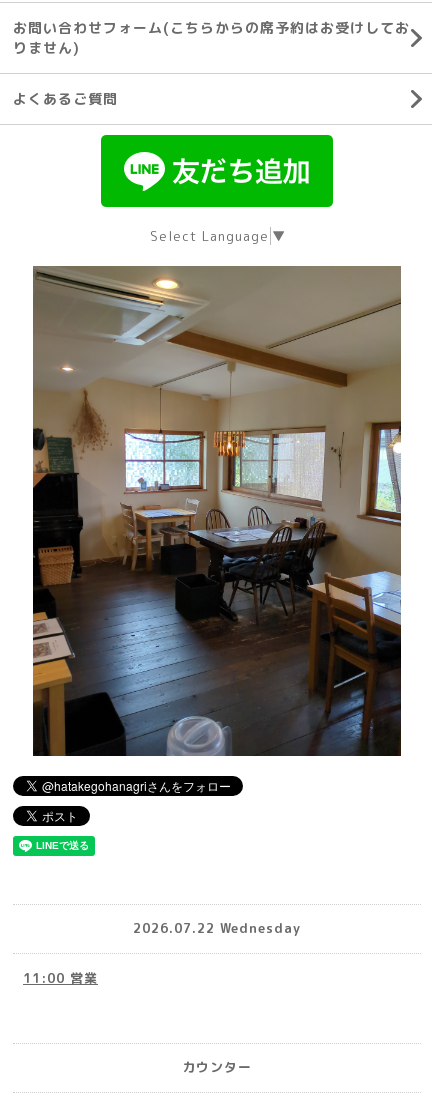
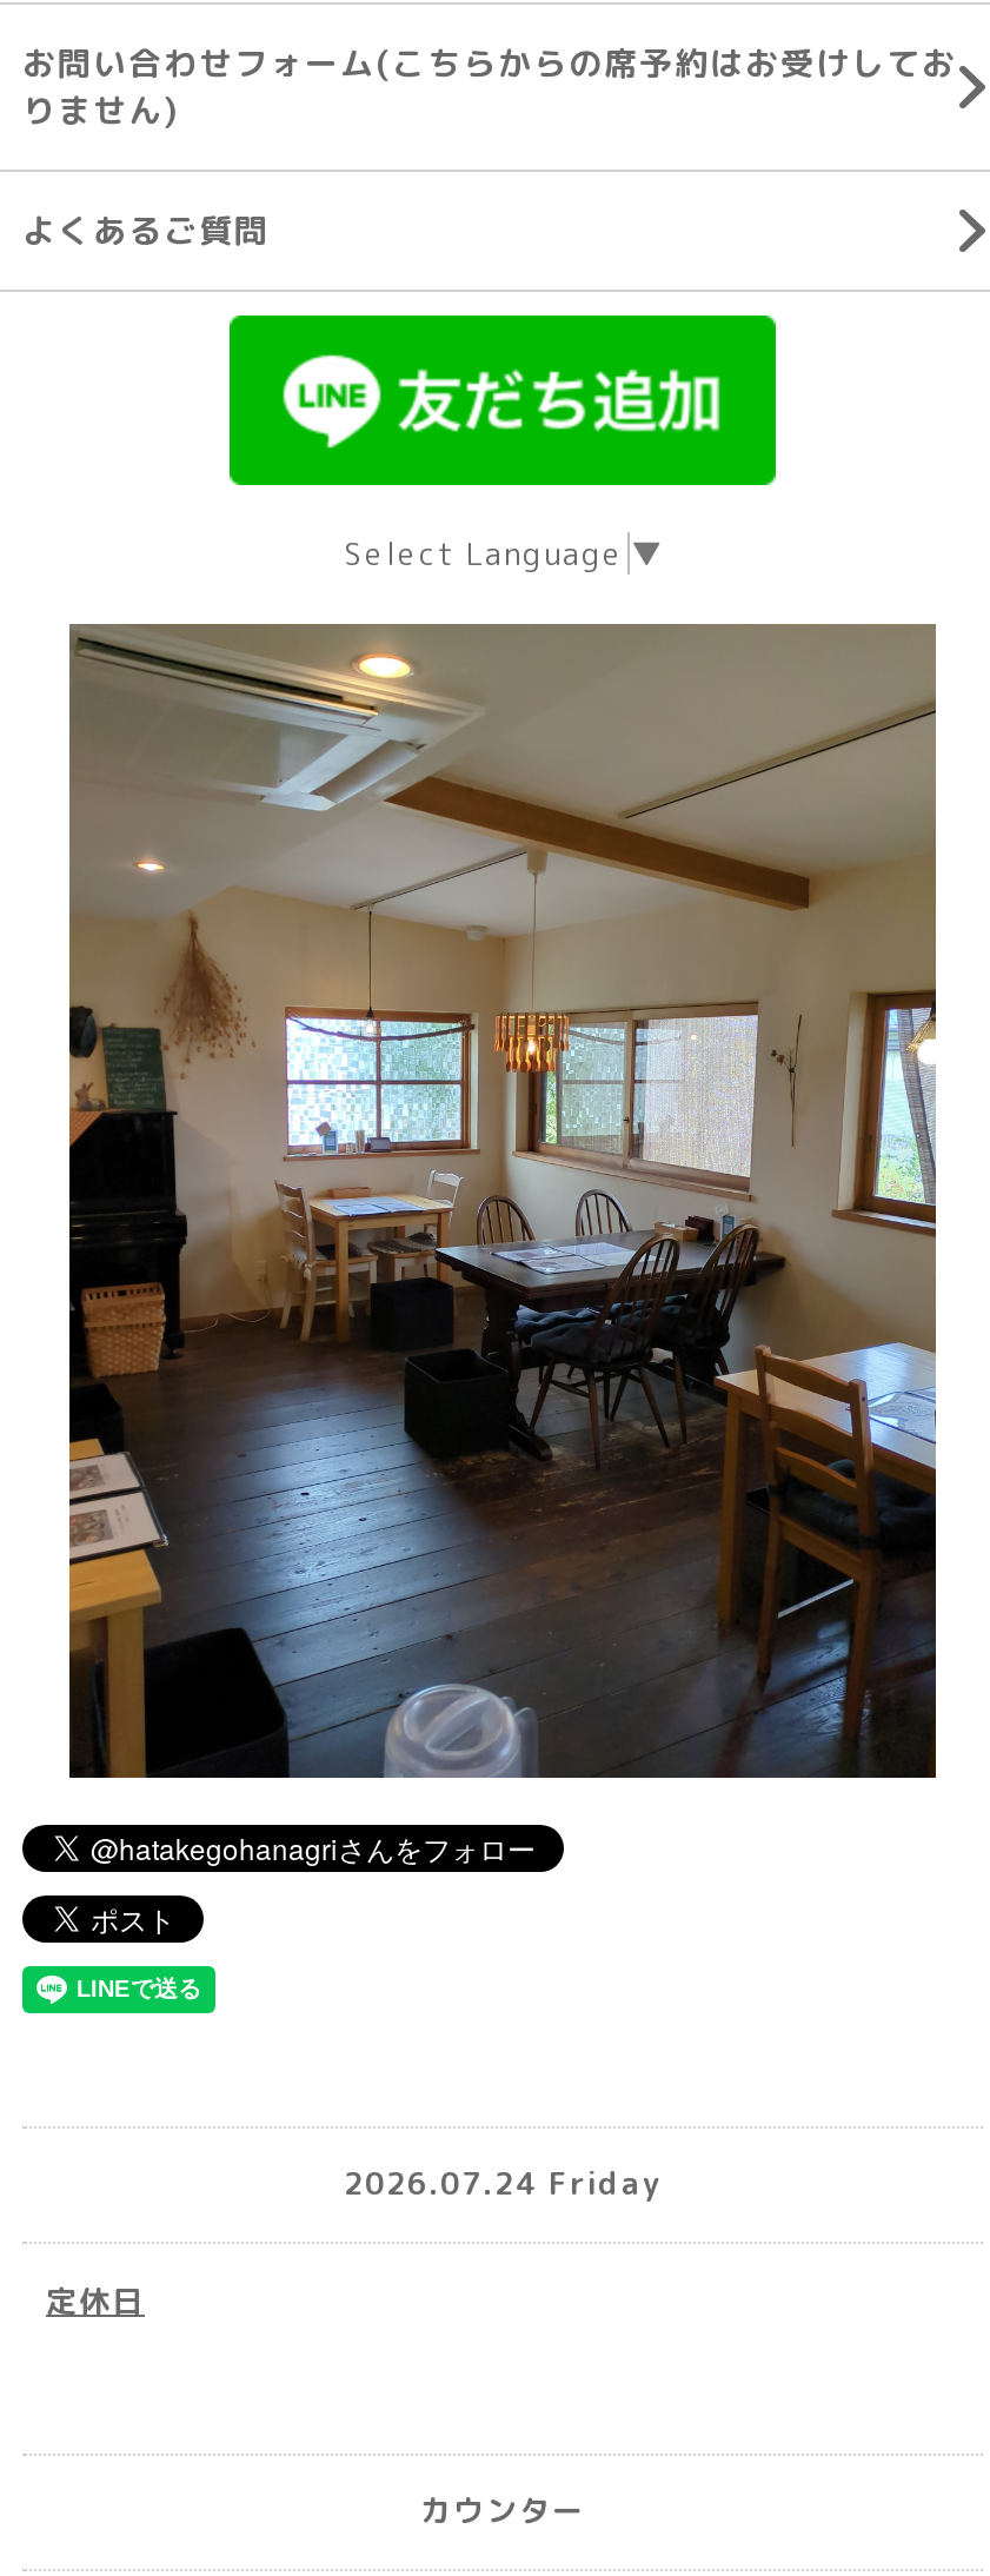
- 2026.07.22 Wednesday
+ 2026.07.24 Friday

- 11:00 営業
+ 定休日
